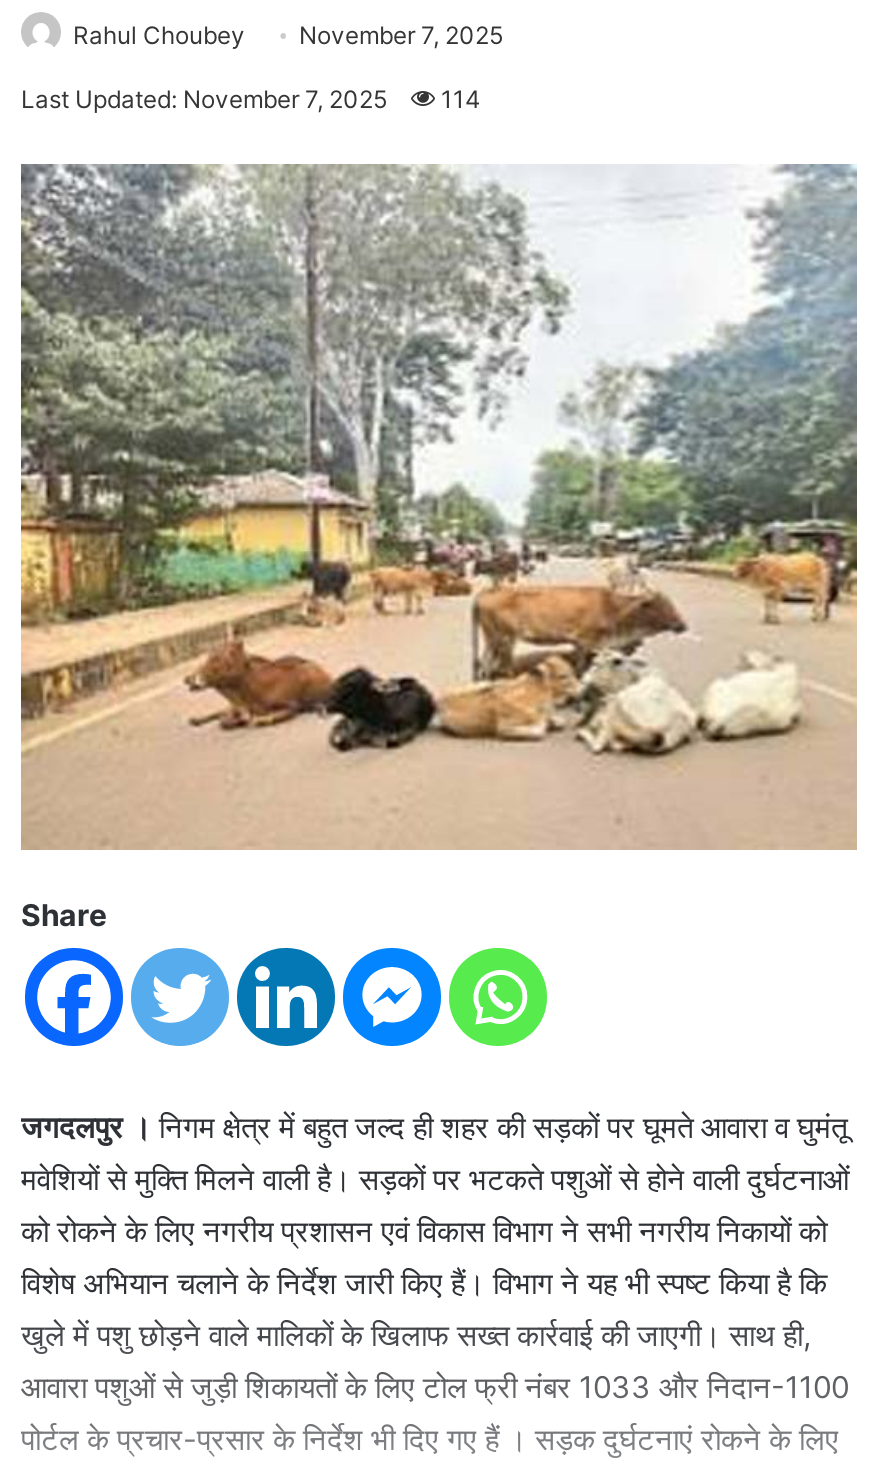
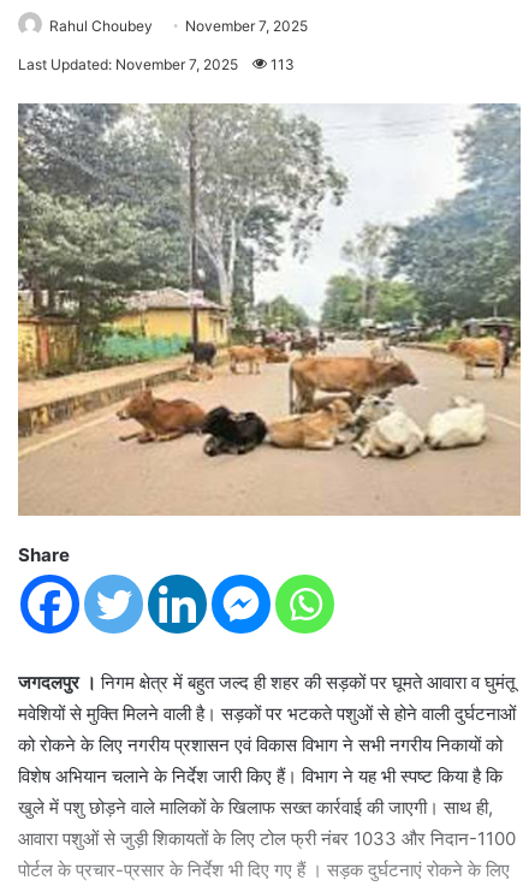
- Last Updated: November 7, 2025 114
+ Last Updated: November 7, 2025 113
